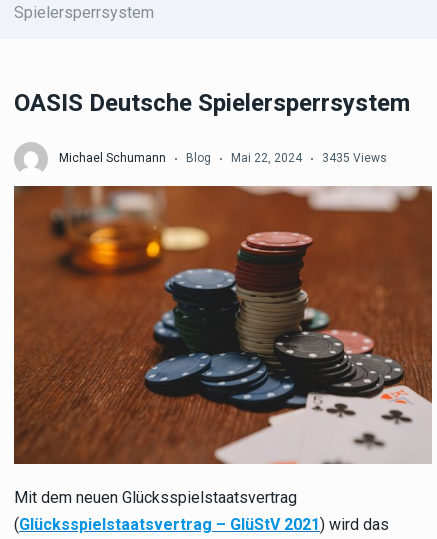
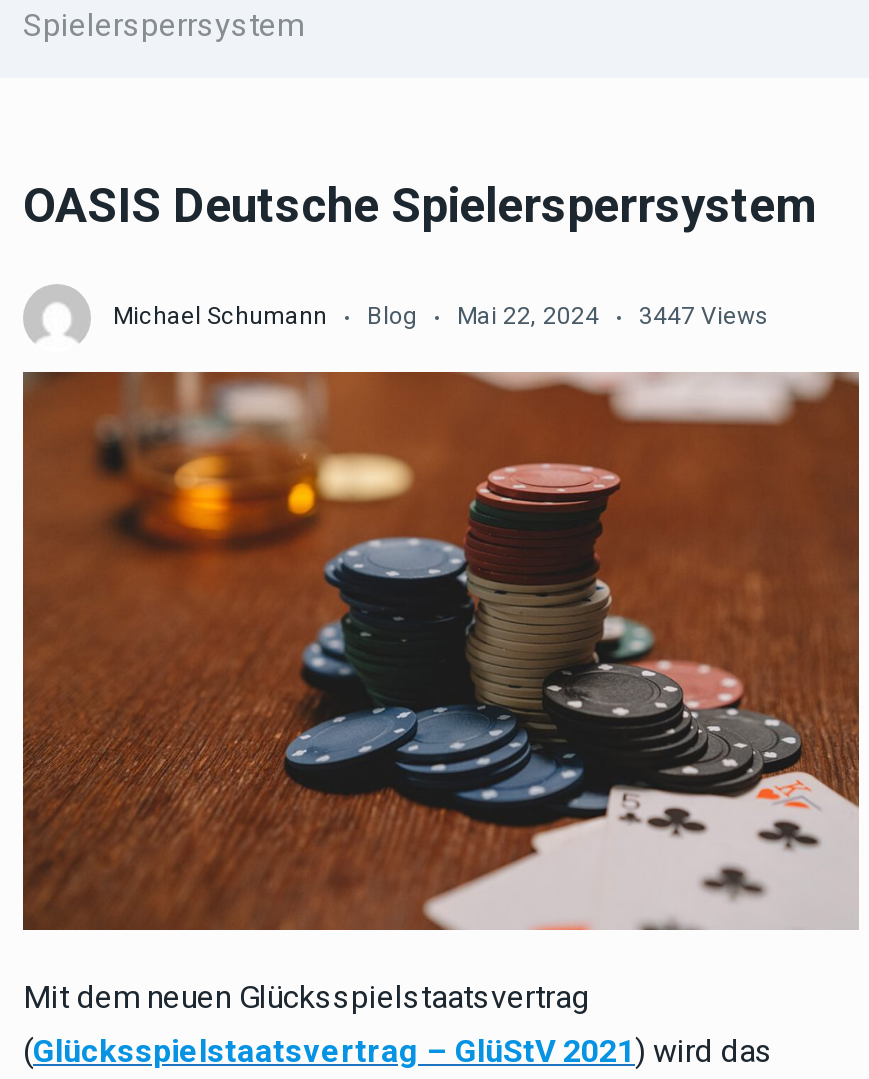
- Michael Schumann Blog Mai 22, 2024 3435 Views
+ Michael Schumann Blog Mai 22, 2024 3447 Views
